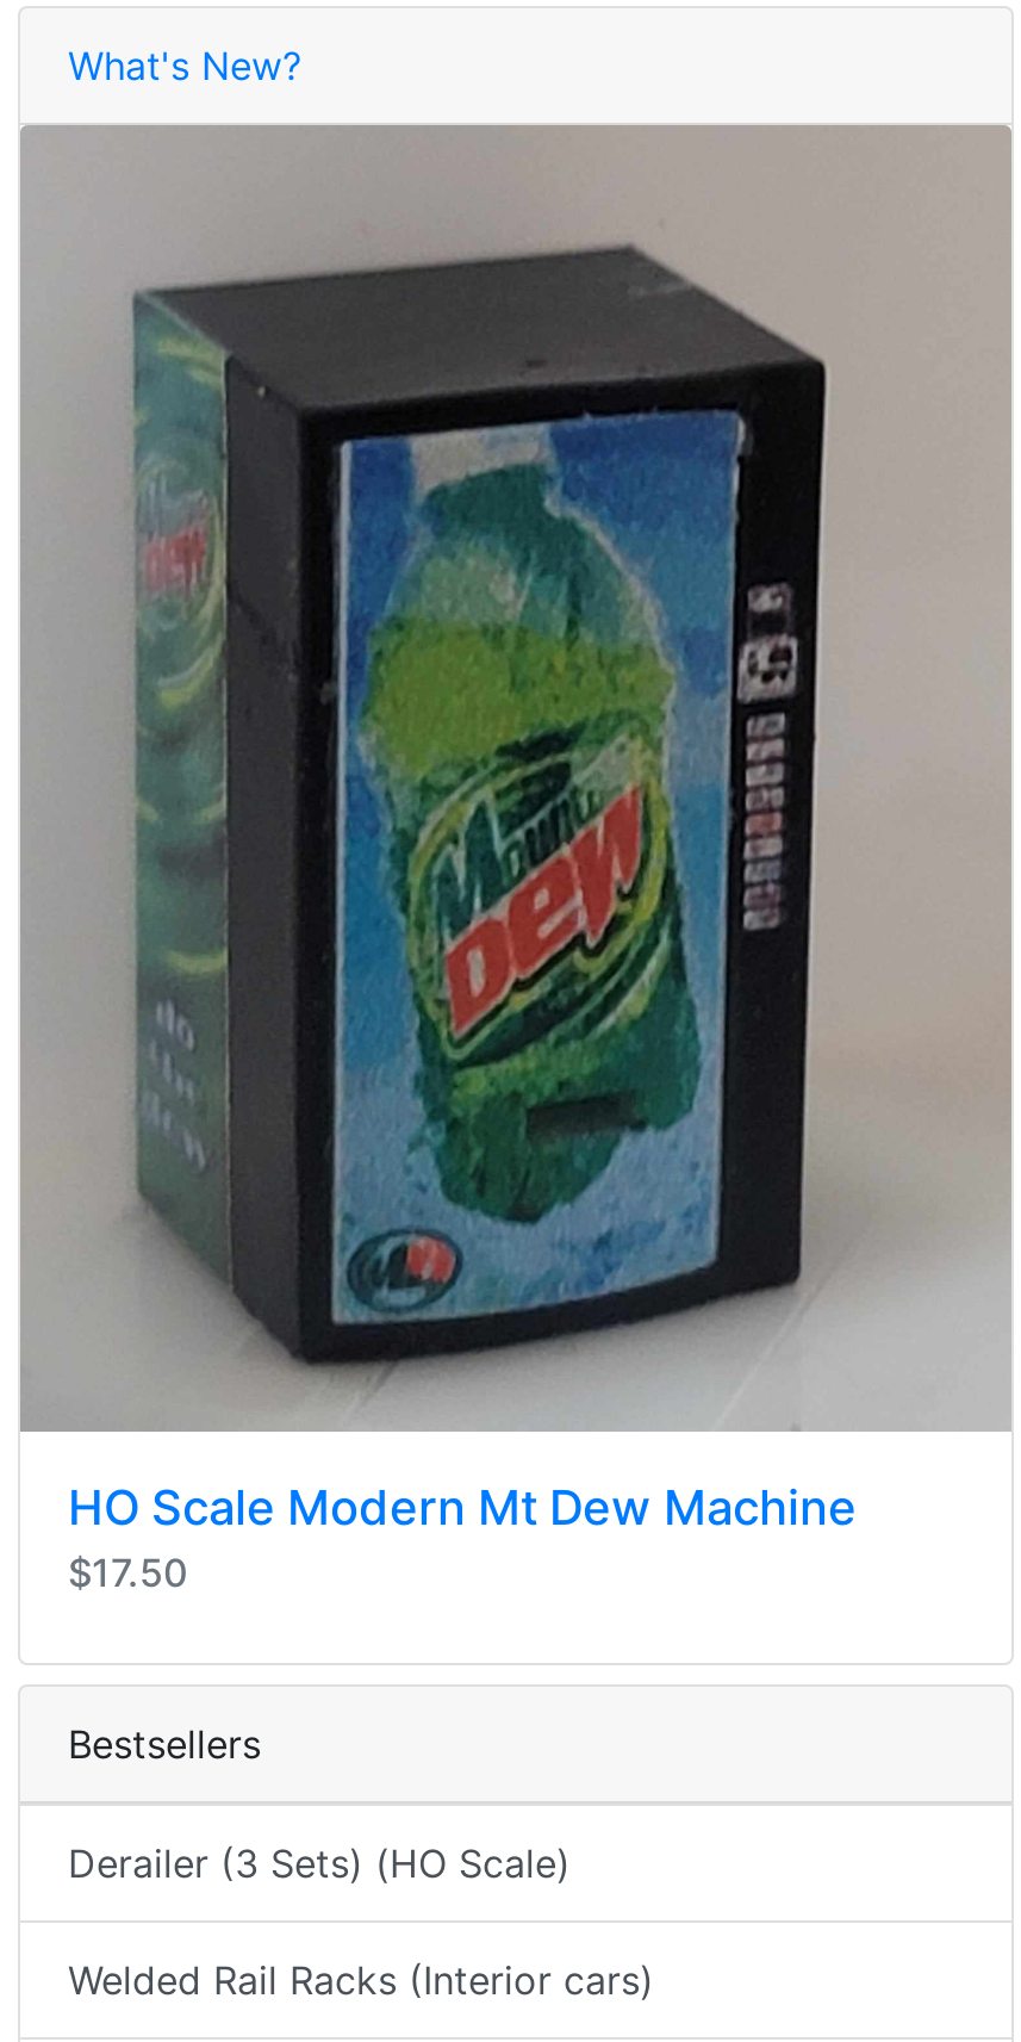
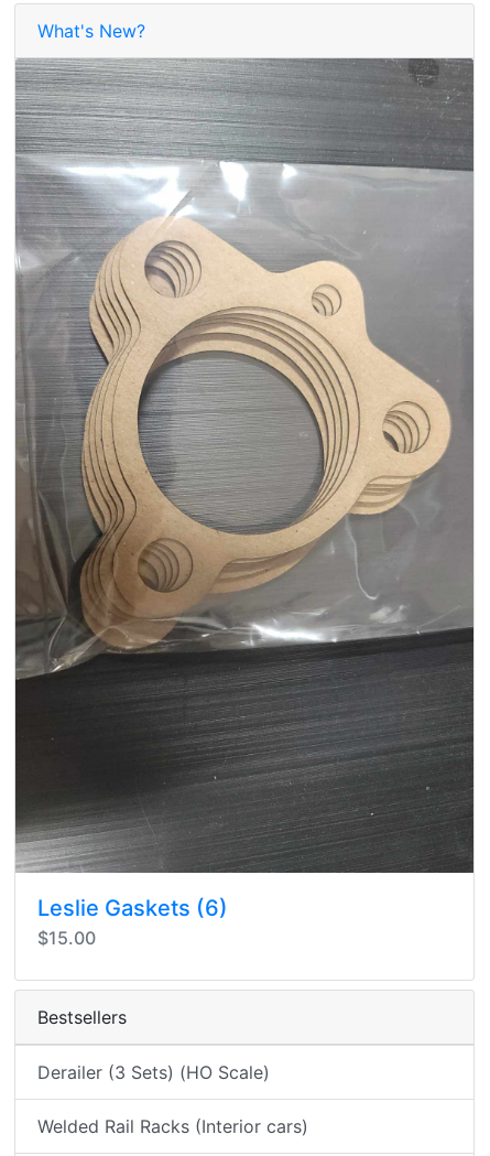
- [image]
- HO Scale Modern Mt Dew Machine
- $17.50
+ [image]
+ Leslie Gaskets (6)
+ $15.00
